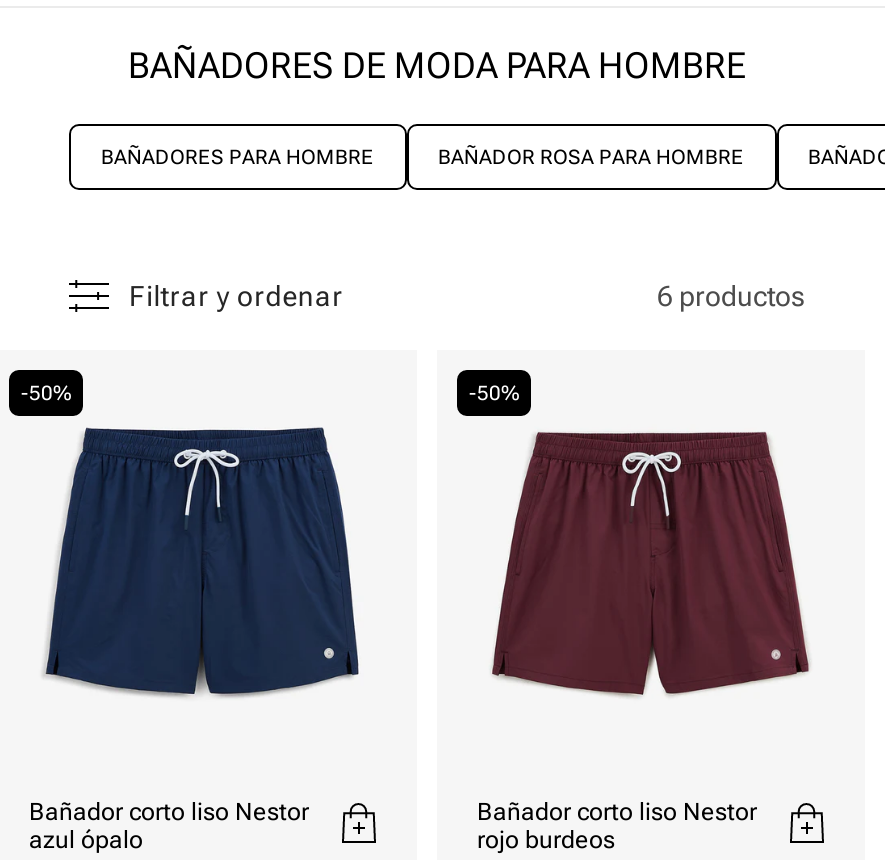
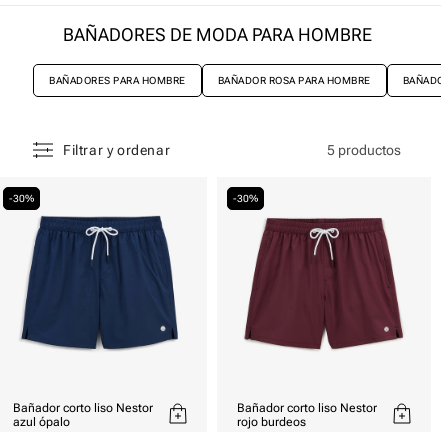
- 6 productos
+ 5 productos

- -50%
+ -30%

- -50%
+ -30%
